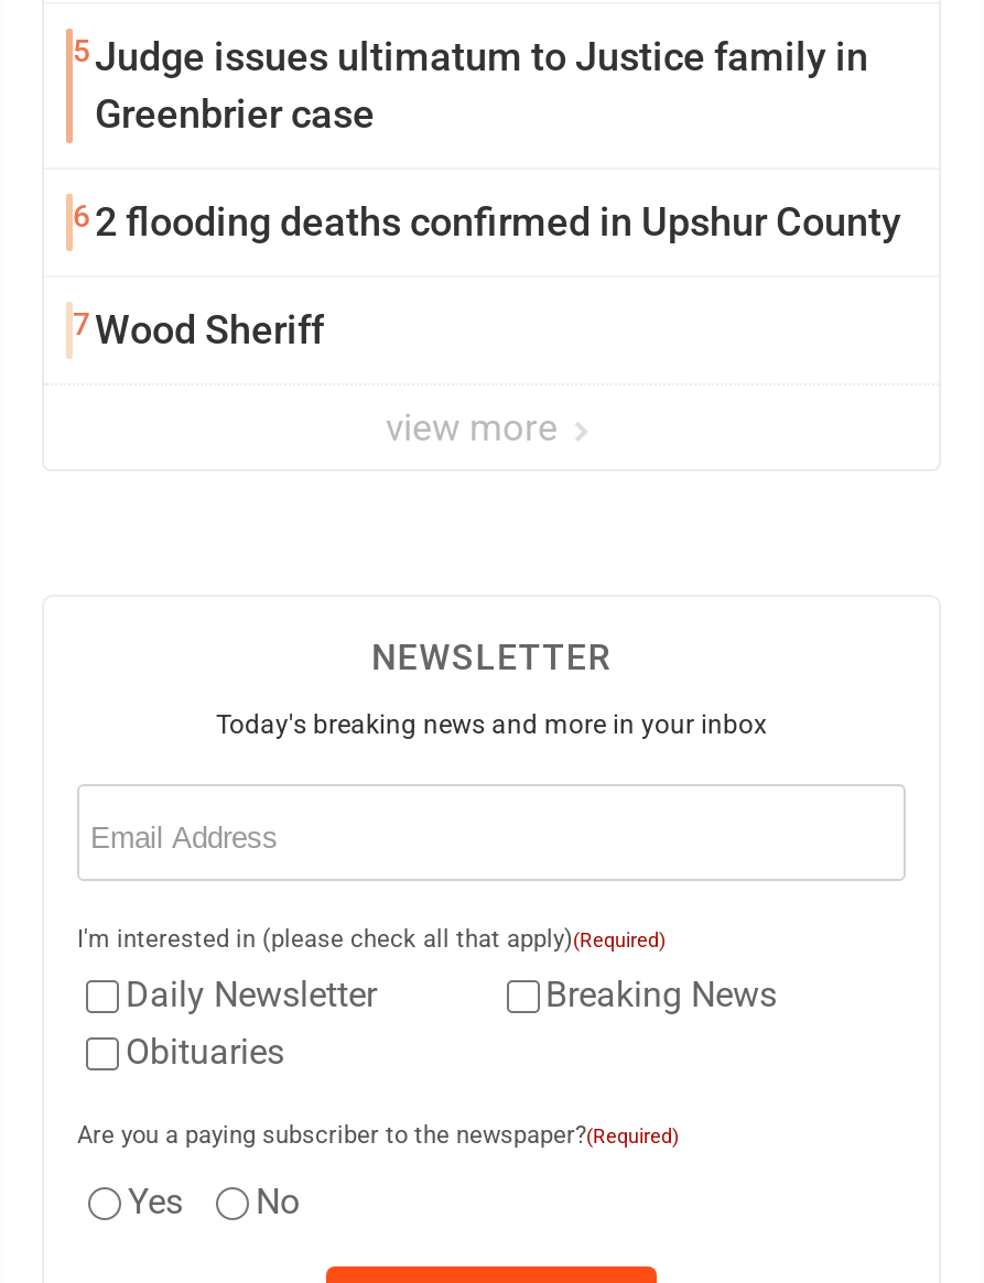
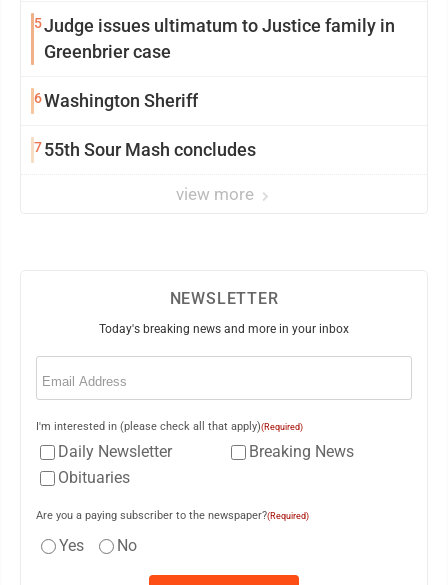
- 6 2 flooding deaths confirmed in Upshur County
+ 6 Washington Sheriff

- 7 Wood Sheriff
+ 7 55th Sour Mash concludes
